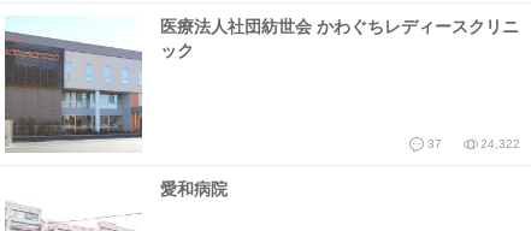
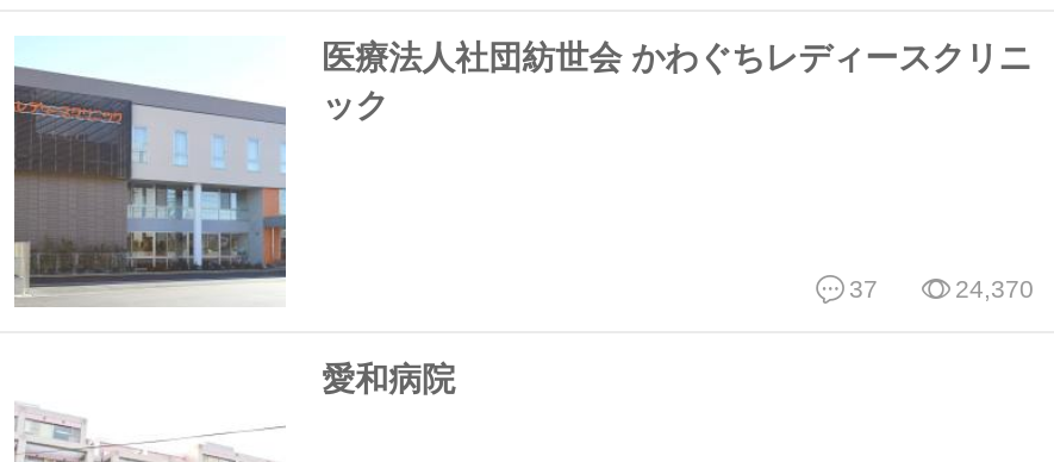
- 24,322
+ 24,370
